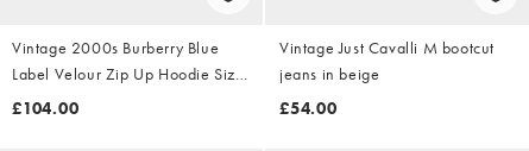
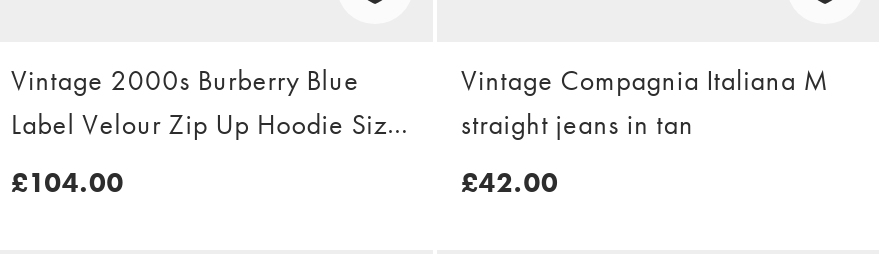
- Vintage Just Cavalli M bootcut
- jeans in beige
+ Vintage Compagnia Italiana M
+ straight jeans in tan

- £54.00
+ £42.00
